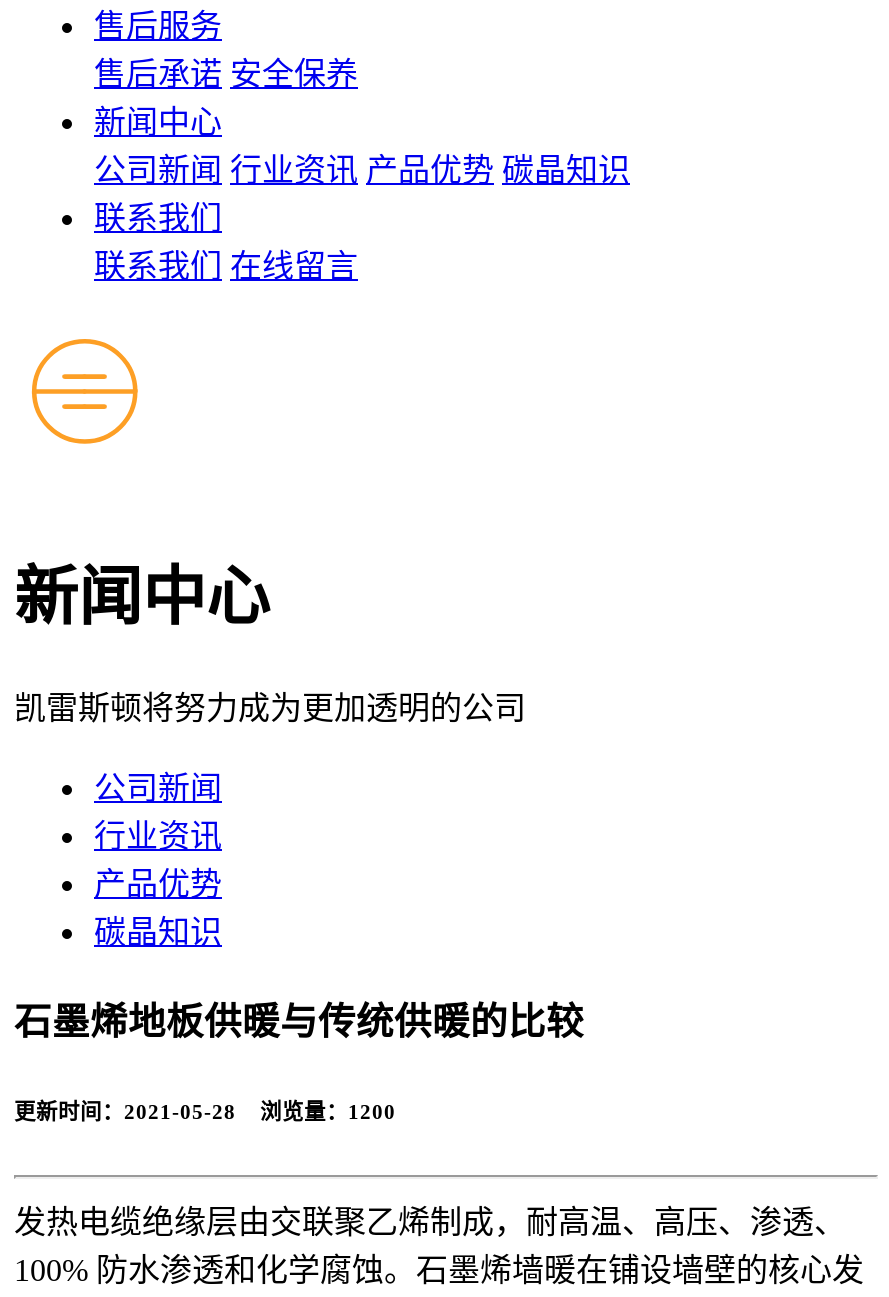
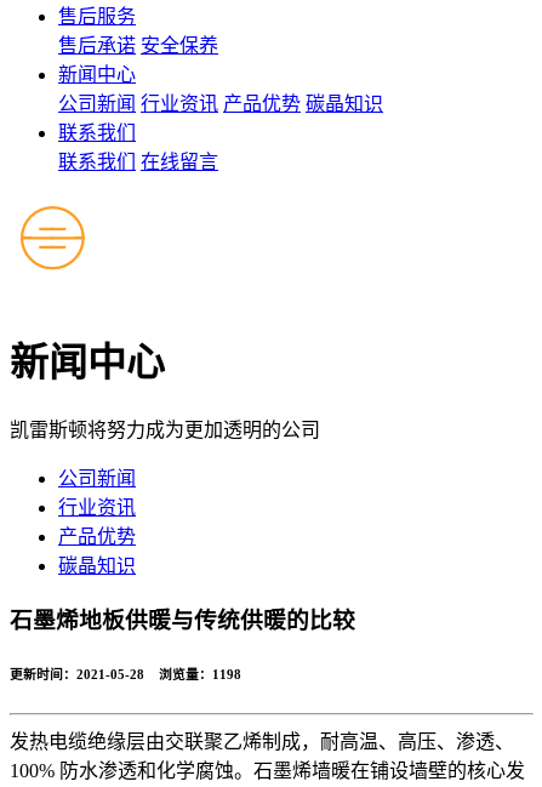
- 更新时间：2021-05-28 浏览量：1200
+ 更新时间：2021-05-28 浏览量：1198
